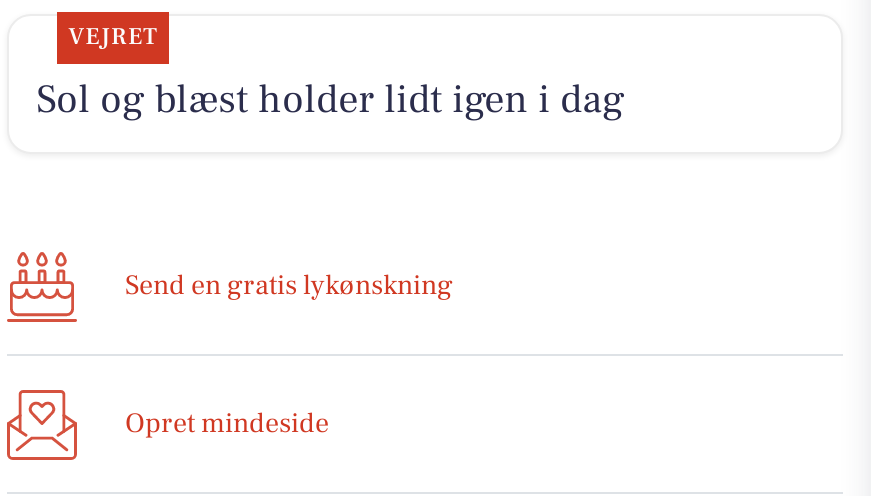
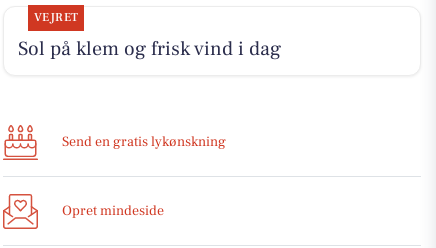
- Sol og blæst holder lidt igen i dag
+ Sol på klem og frisk vind i dag
